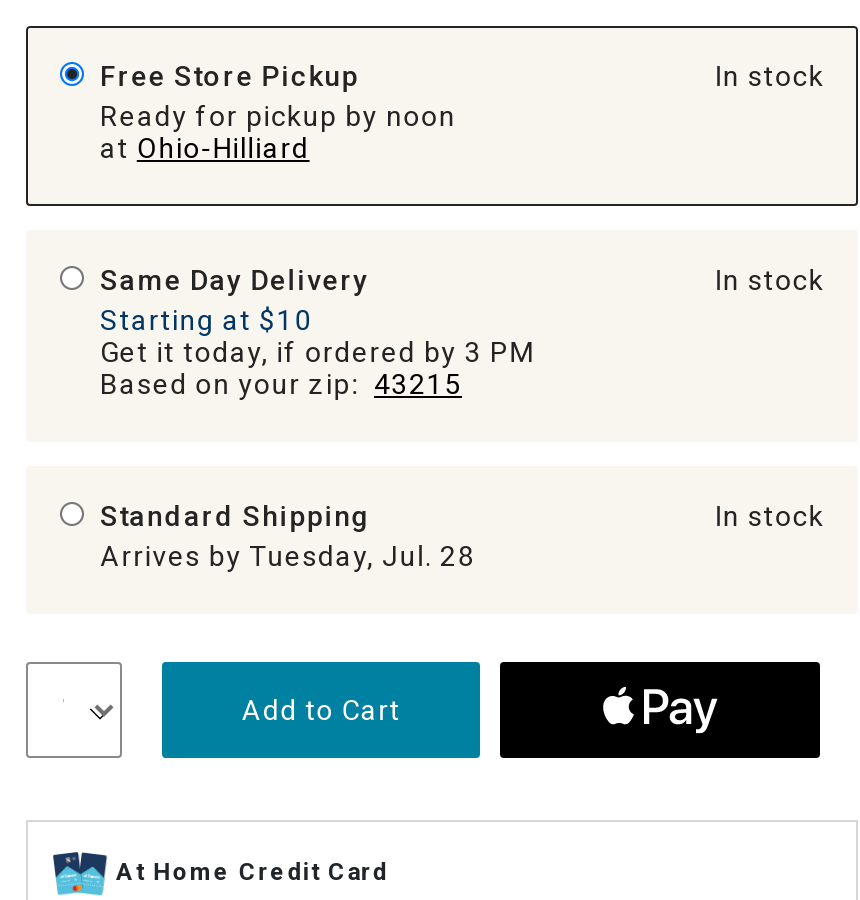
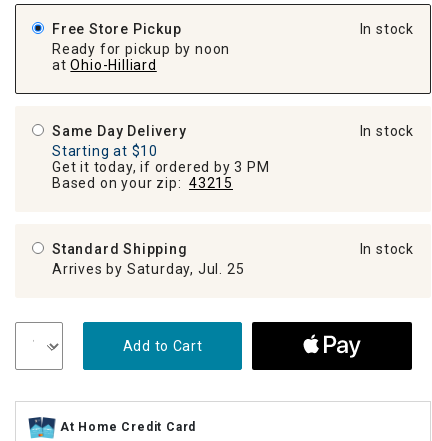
- Arrives by Tuesday, Jul. 28
+ Arrives by Saturday, Jul. 25
